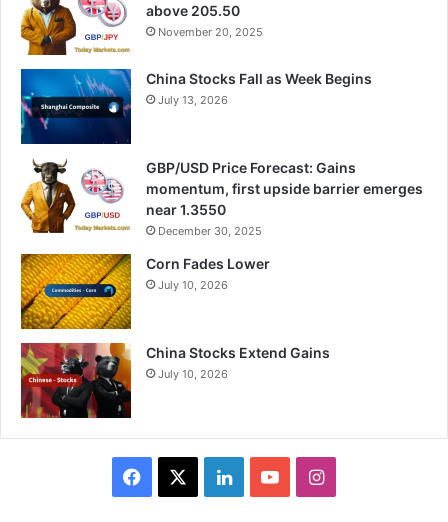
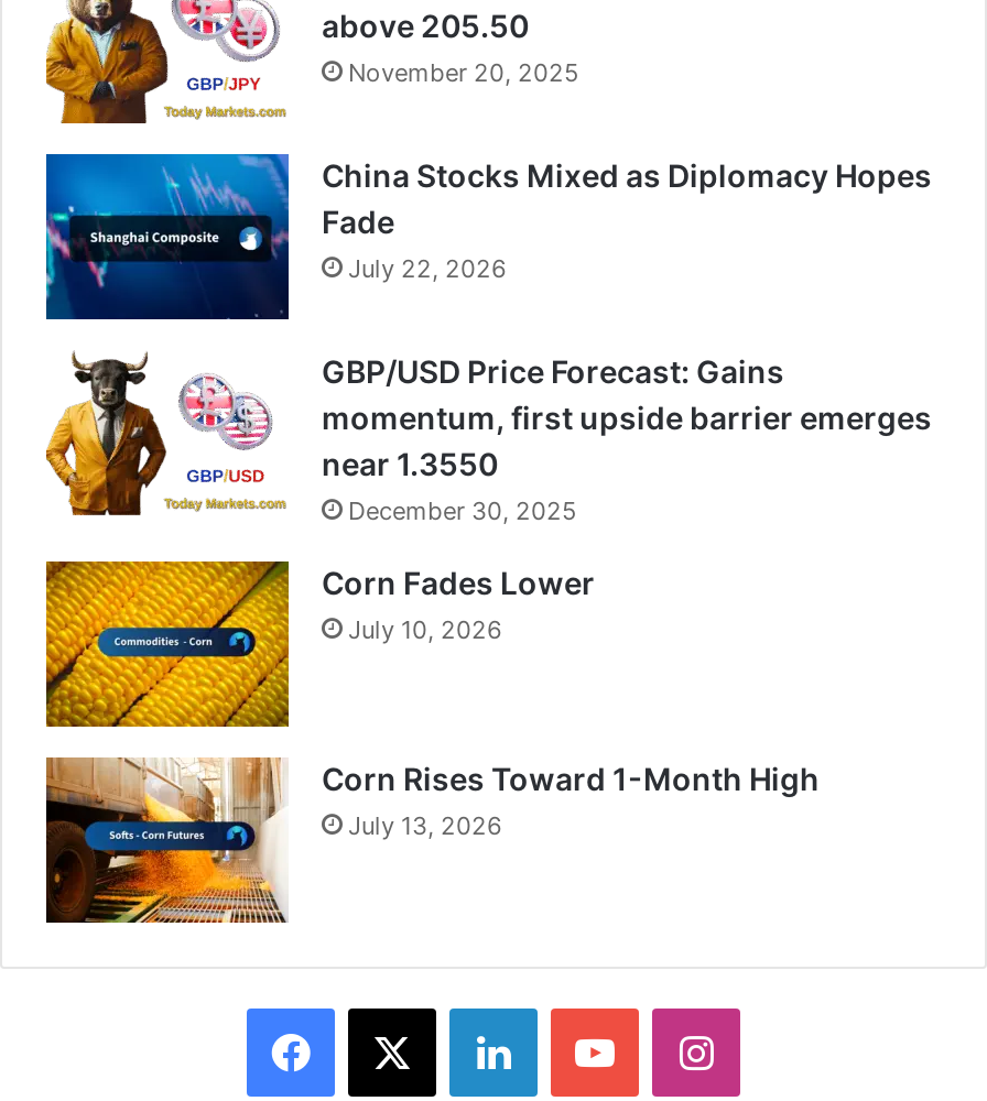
- China Stocks Fall as Week Begins
- July 13, 2026
+ China Stocks Mixed as Diplomacy Hopes
+ Fade
+ July 22, 2026

- [image]
- China Stocks Extend Gains
- July 10, 2026
+ [image]
+ Corn Rises Toward 1-Month High
+ July 13, 2026
